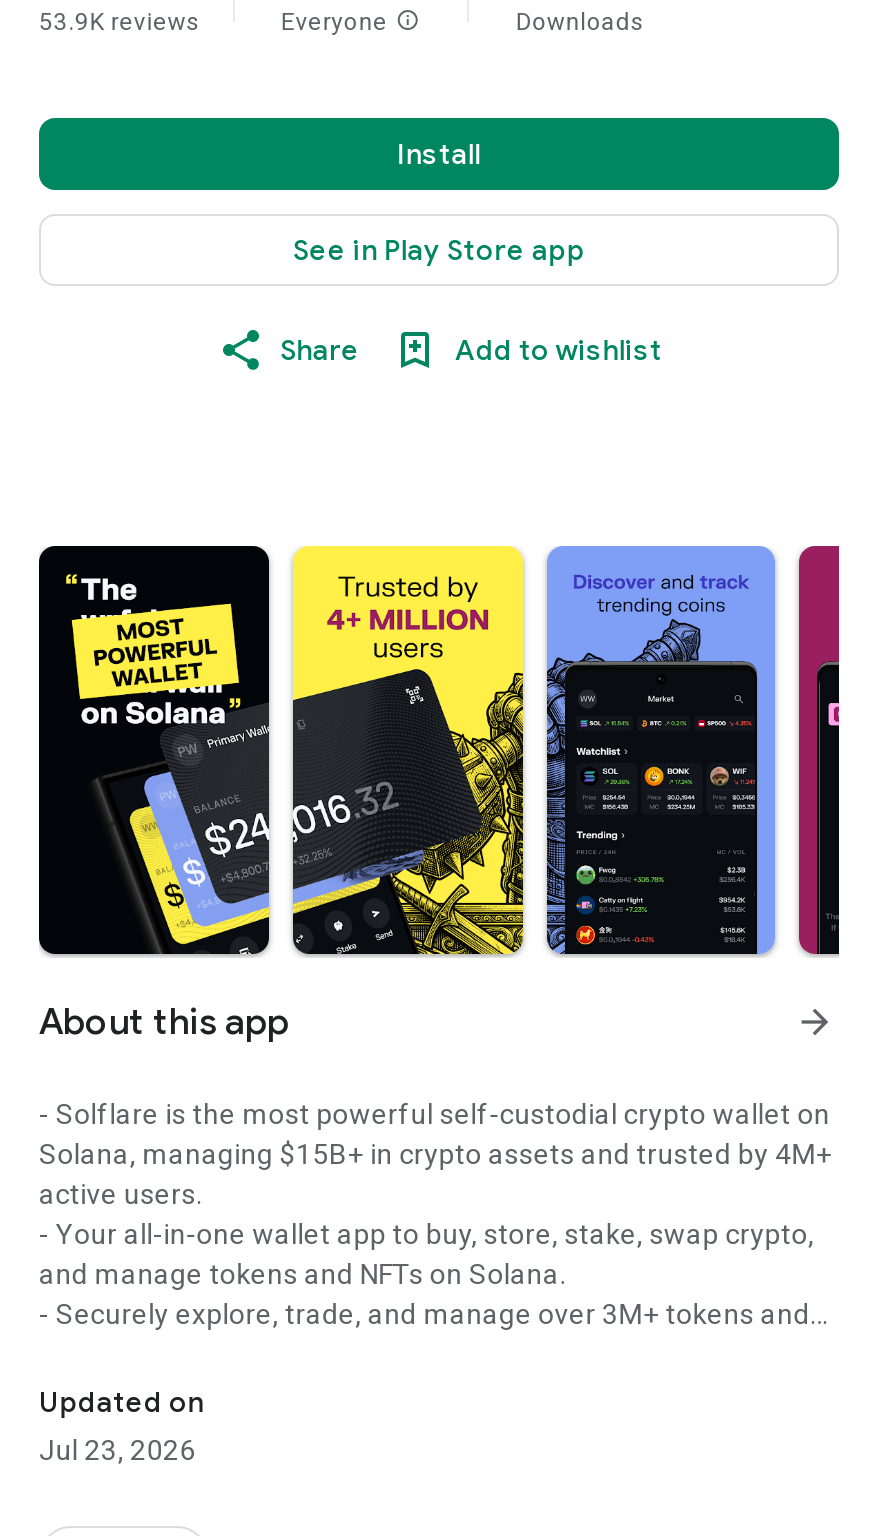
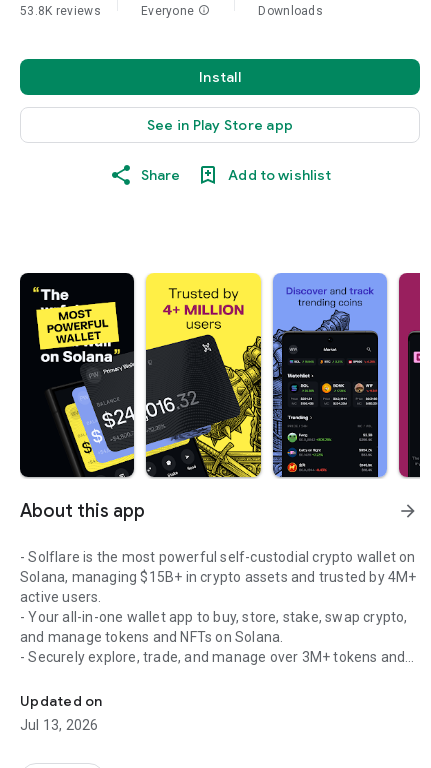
- 53.9K reviews
+ 53.8K reviews

- Jul 23, 2026
+ Jul 13, 2026
